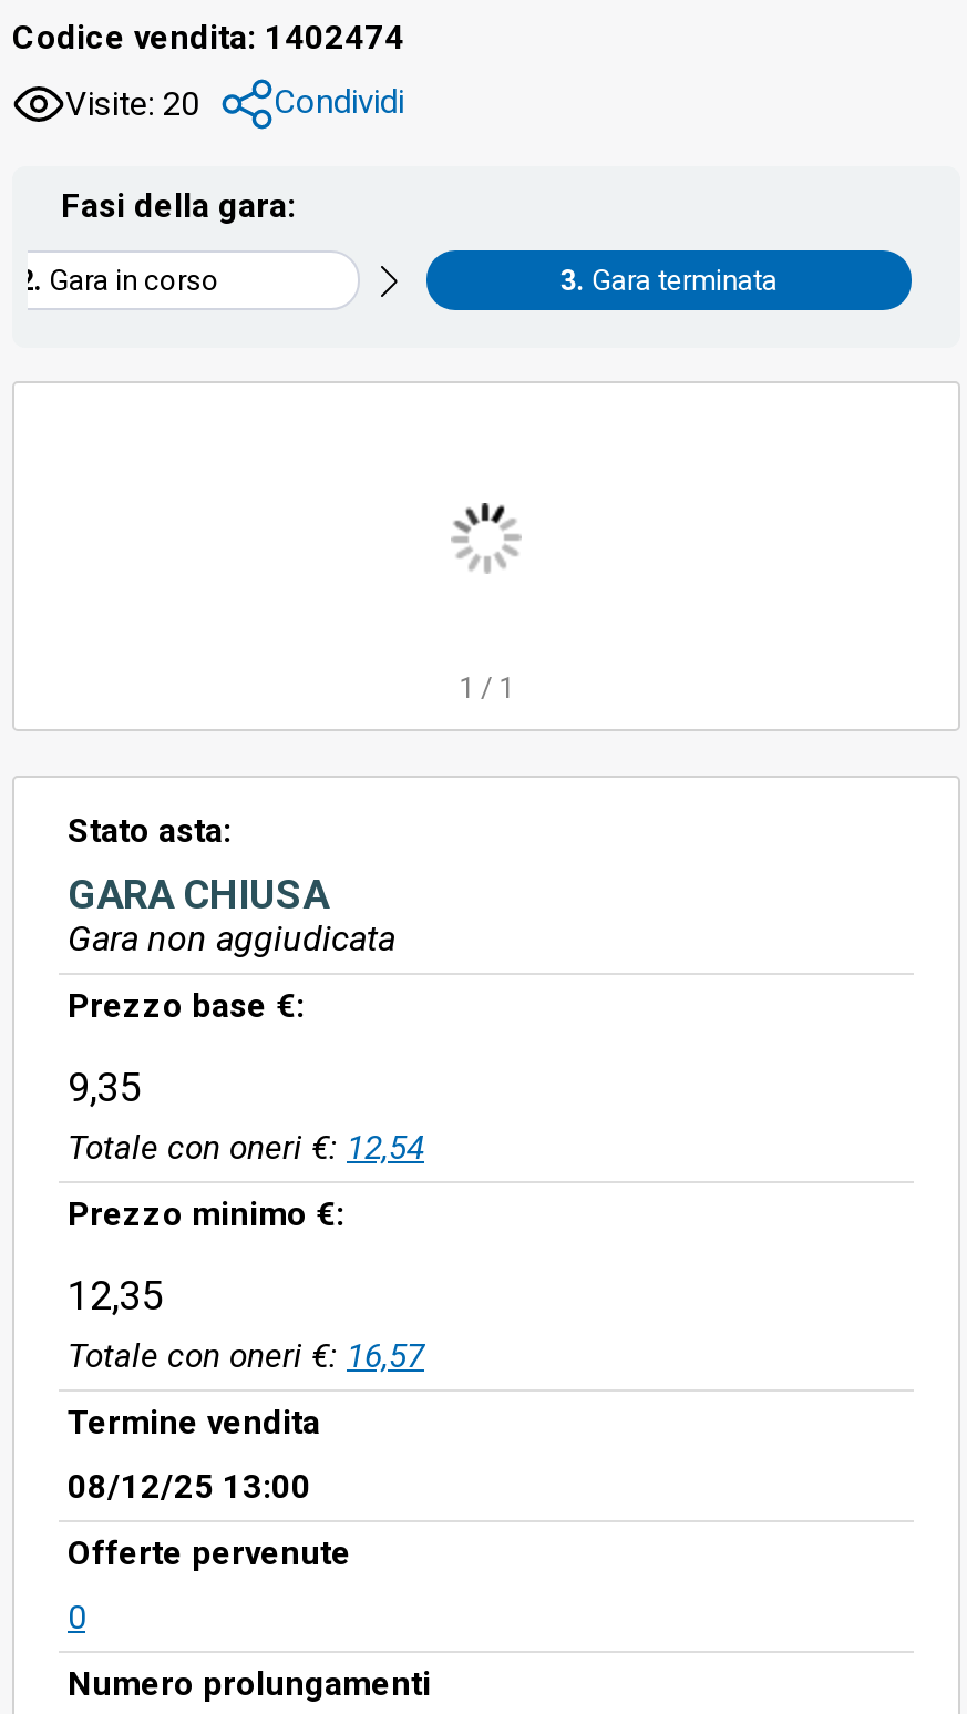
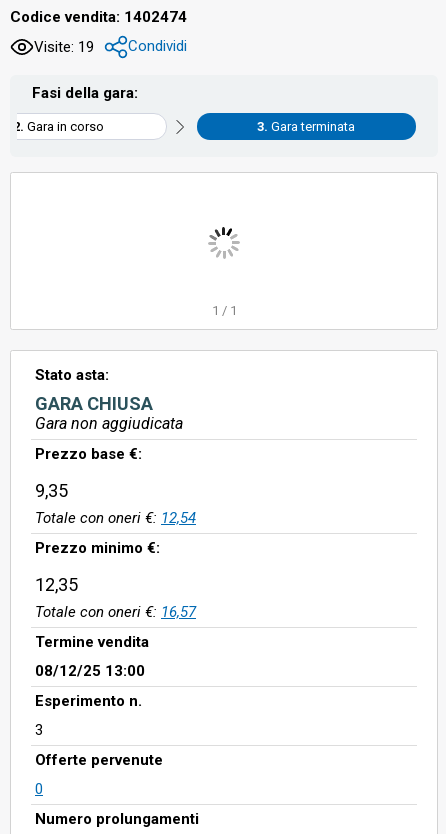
- Visite: 20 Condividi
+ Visite: 19 Condividi

+ Esperimento n.
+ 3
